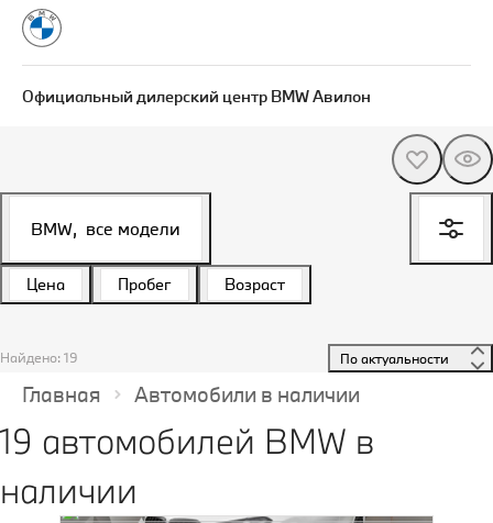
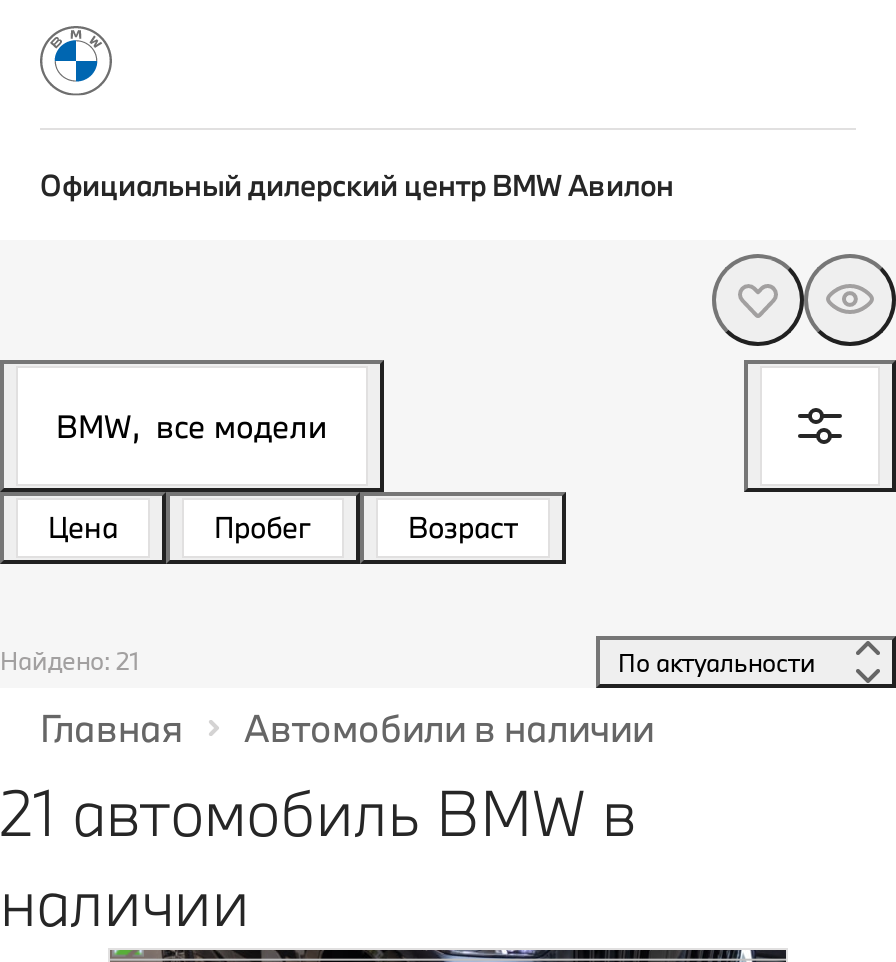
- Найдено: 19
+ Найдено: 21

- 19 автомобилей BMW в
+ 21 автомобиль BMW в
